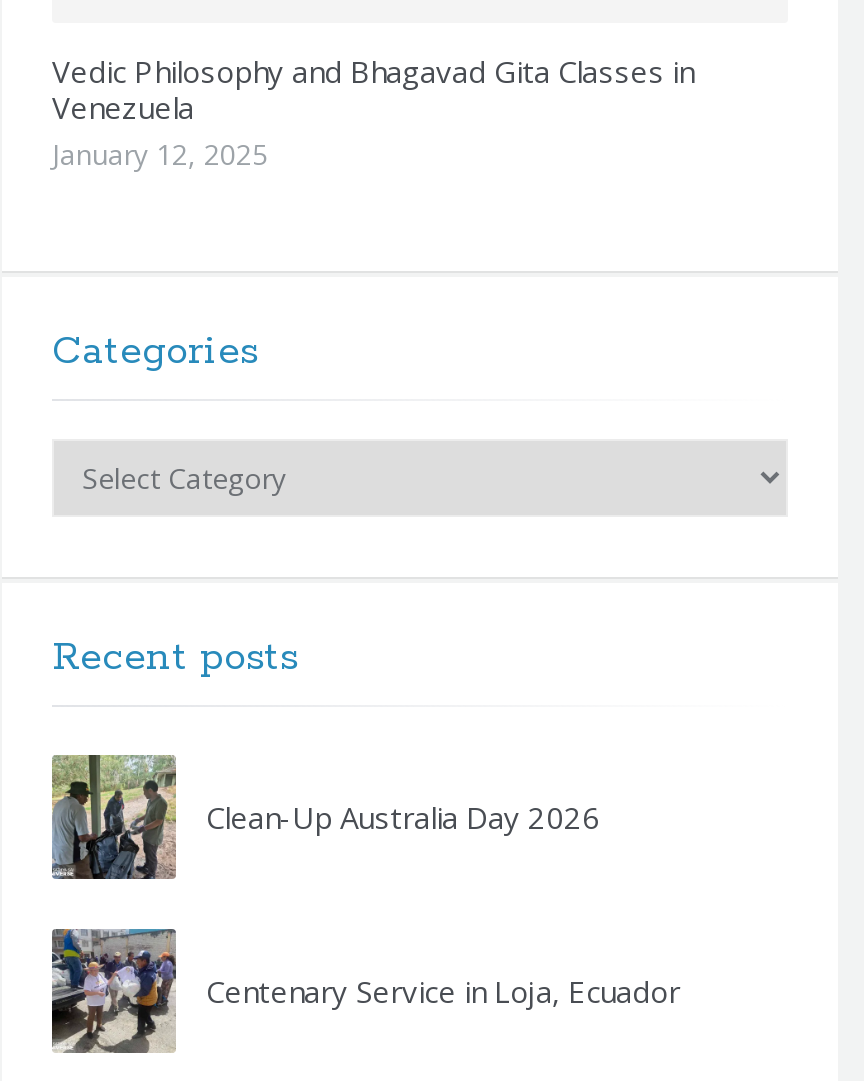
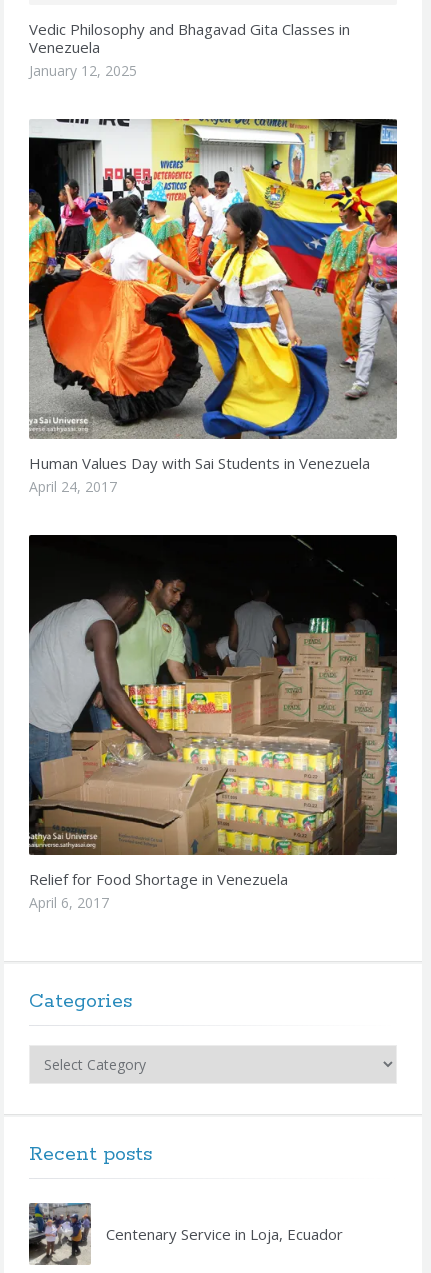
+ [image]
+ Human Values Day with Sai Students in Venezuela
+ April 24, 2017

+ [image]
+ Relief for Food Shortage in Venezuela
+ April 6, 2017

moved down: Categories | Recent posts

- [image]
- Clean-Up Australia Day 2026
